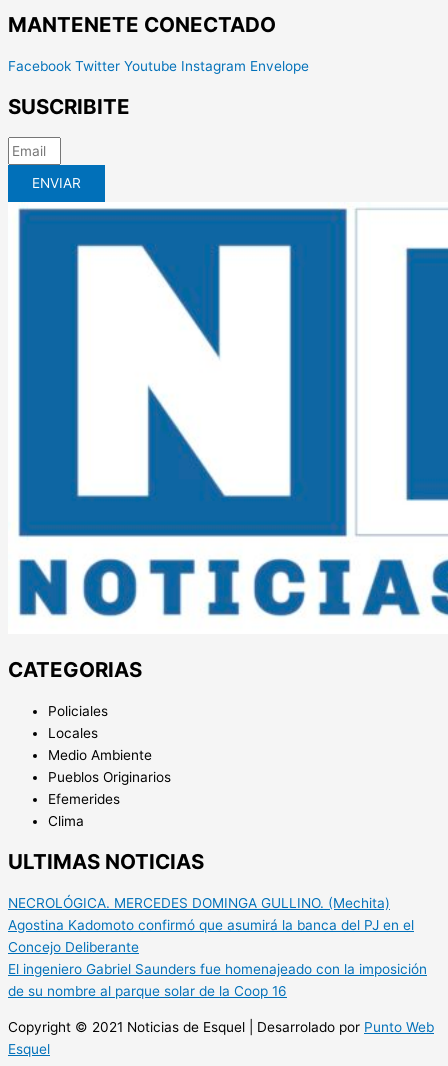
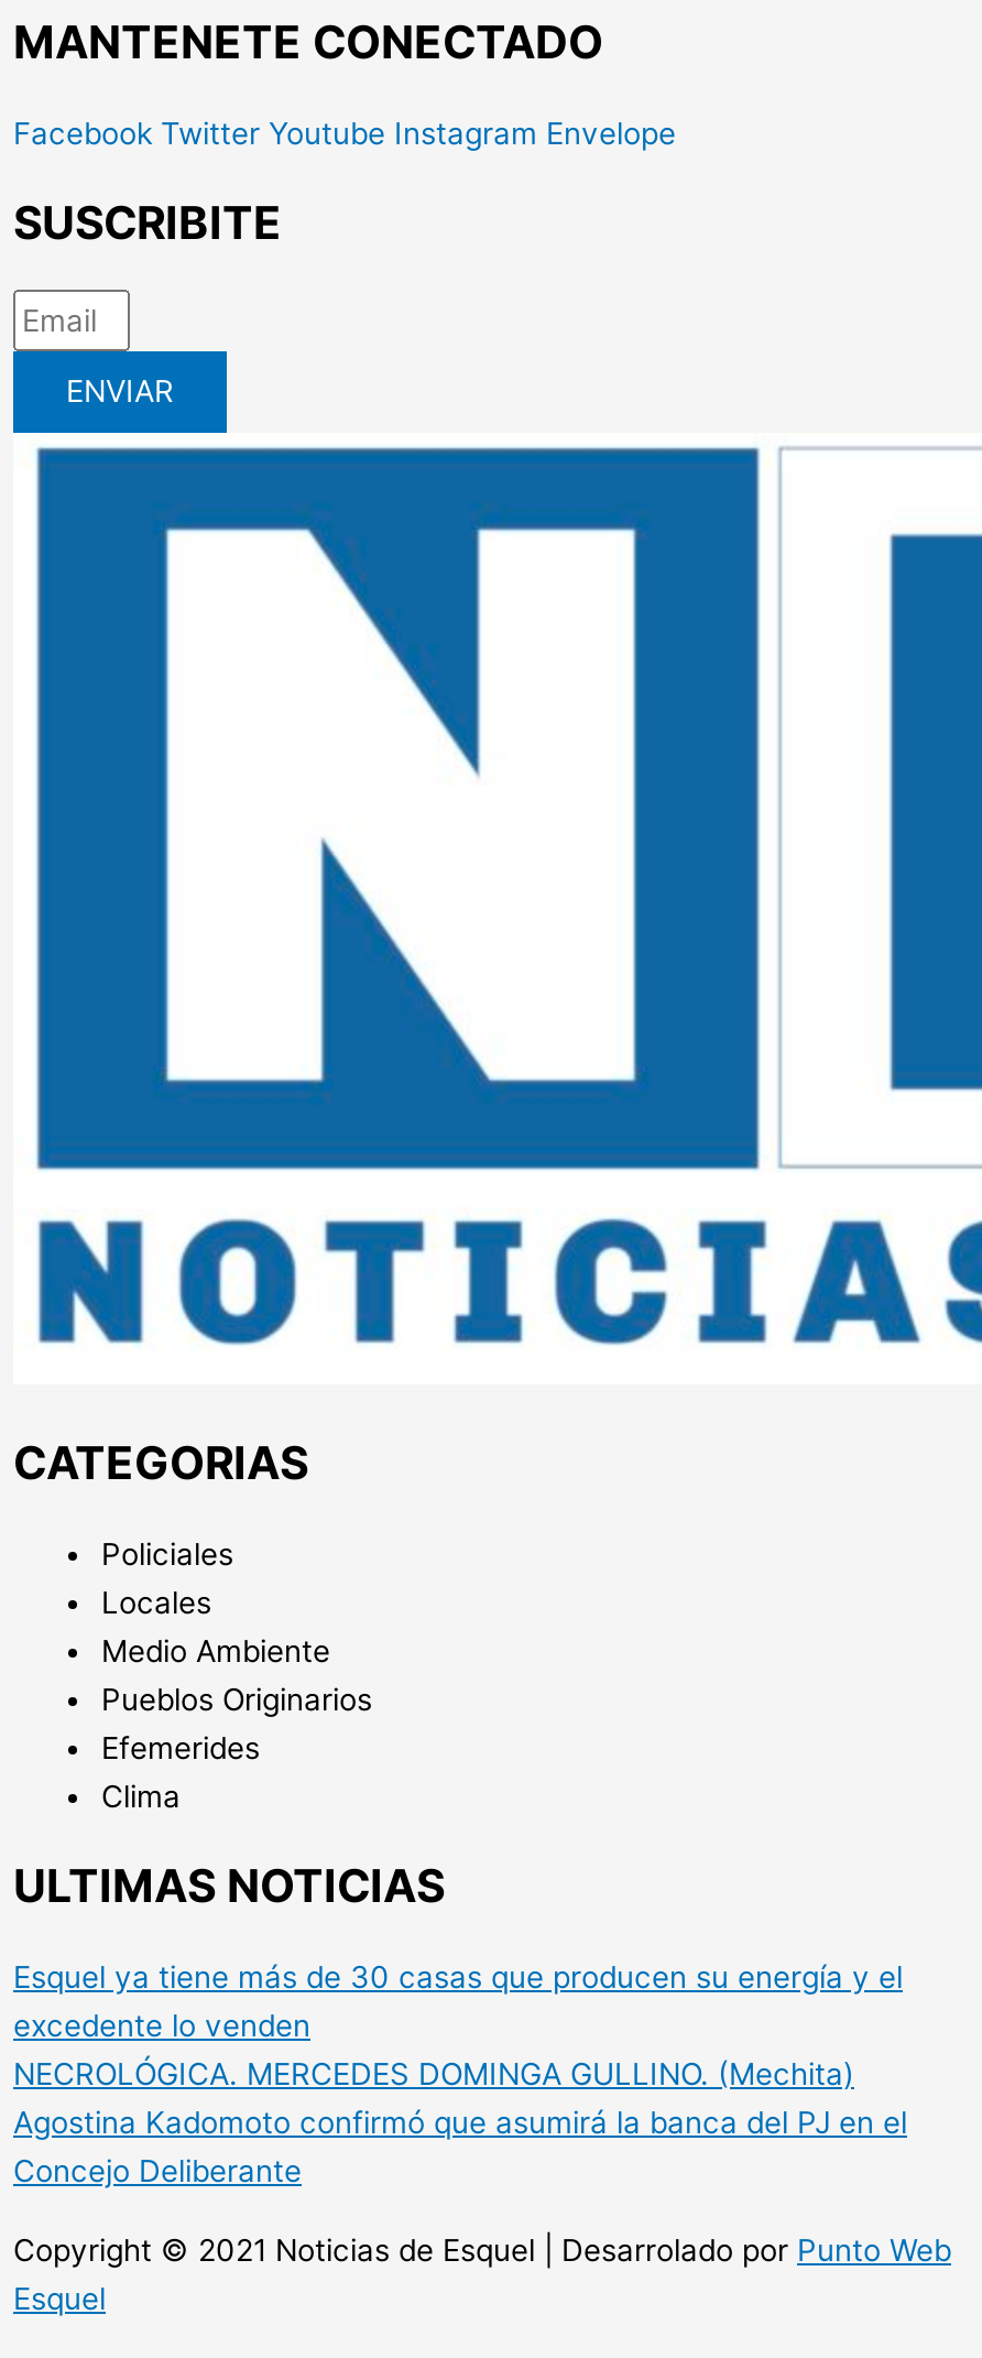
+ Esquel ya tiene más de 30 casas que producen su energía y el
+ excedente lo venden

moved down: NECROLÓGICA. MERCEDES DOMINGA GULLINO. (Mechita) | Agostina Kadomoto confirmó que asumirá la banca del PJ en el | Concejo Deliberante

- El ingeniero Gabriel Saunders fue homenajeado con la imposición
- de su nombre al parque solar de la Coop 16
